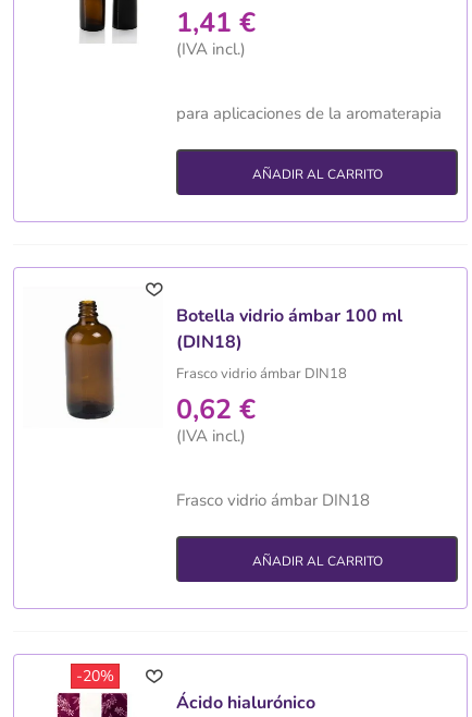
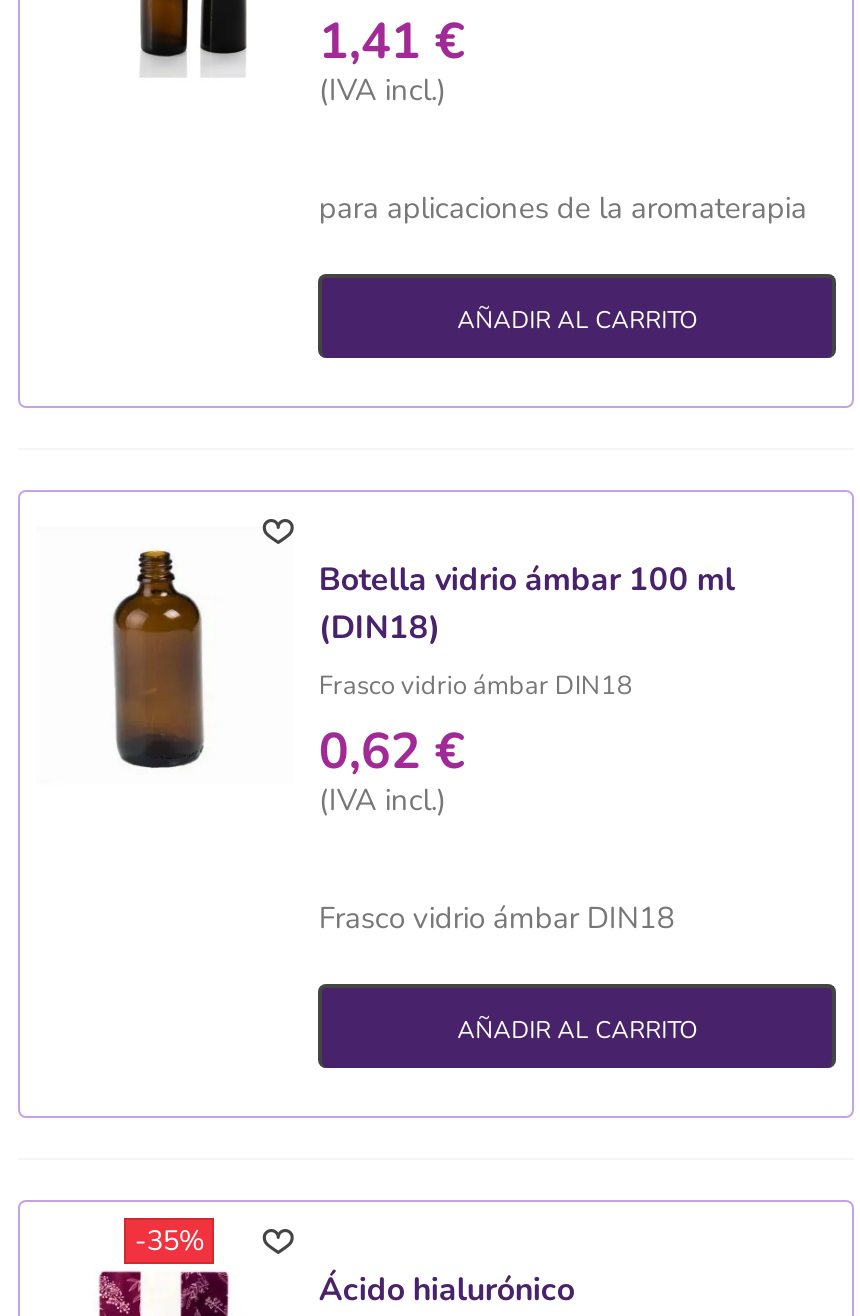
- -20%
+ -35%
